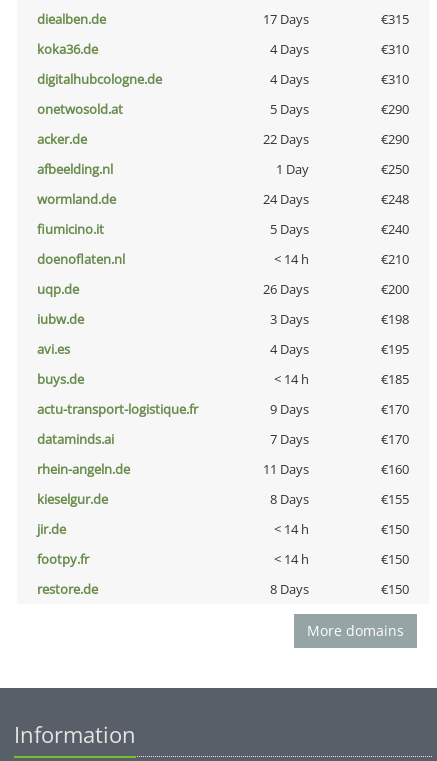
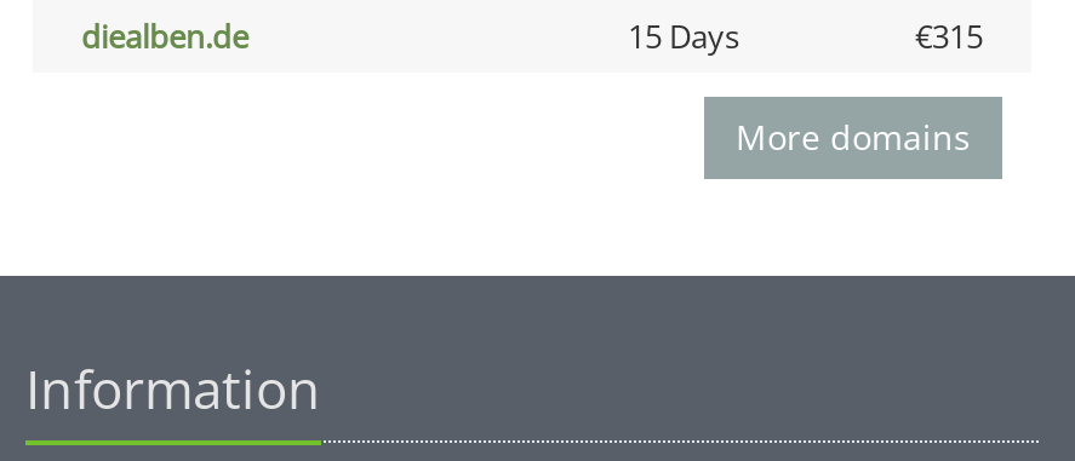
- 17 Days
+ 15 Days

- koka36.de
- 4 Days
- €310
- digitalhubcologne.de
- 4 Days
- €310
- onetwosold.at
- 5 Days
- €290
- acker.de
- 22 Days
- €290
- afbeelding.nl
- 1 Day
- €250
- wormland.de
- 24 Days
- €248
- fiumicino.it
- 5 Days
- €240
- doenoflaten.nl
- < 14 h
- €210
- uqp.de
- 26 Days
- €200
- iubw.de
- 3 Days
- €198
- avi.es
- 4 Days
- €195
- buys.de
- < 14 h
- €185
- actu-transport-logistique.fr
- 9 Days
- €170
- dataminds.ai
- 7 Days
- €170
- rhein-angeln.de
- 11 Days
- €160
- kieselgur.de
- 8 Days
- €155
- jir.de
- < 14 h
- €150
- footpy.fr
- < 14 h
- €150
- restore.de
- 8 Days
- €150
